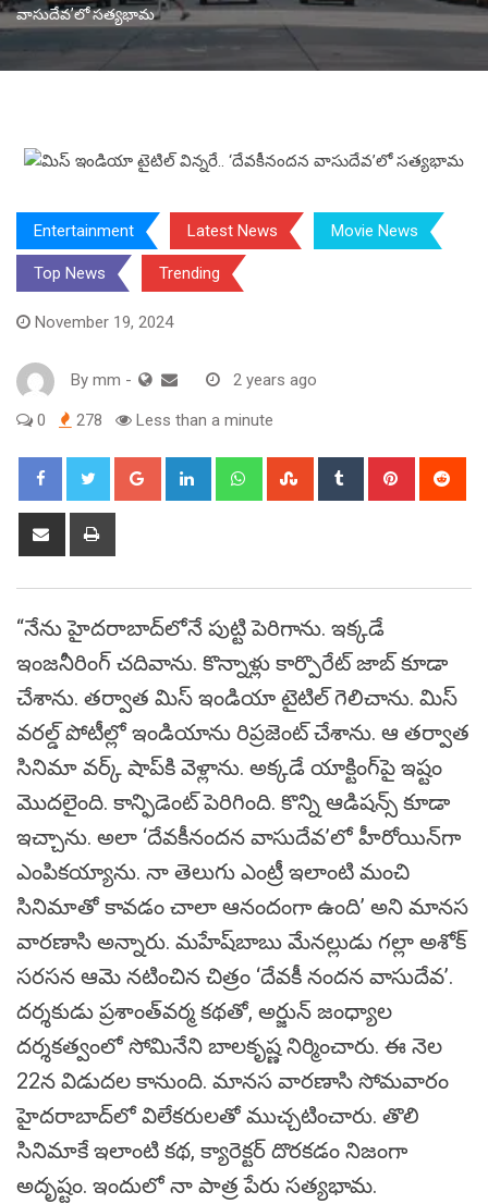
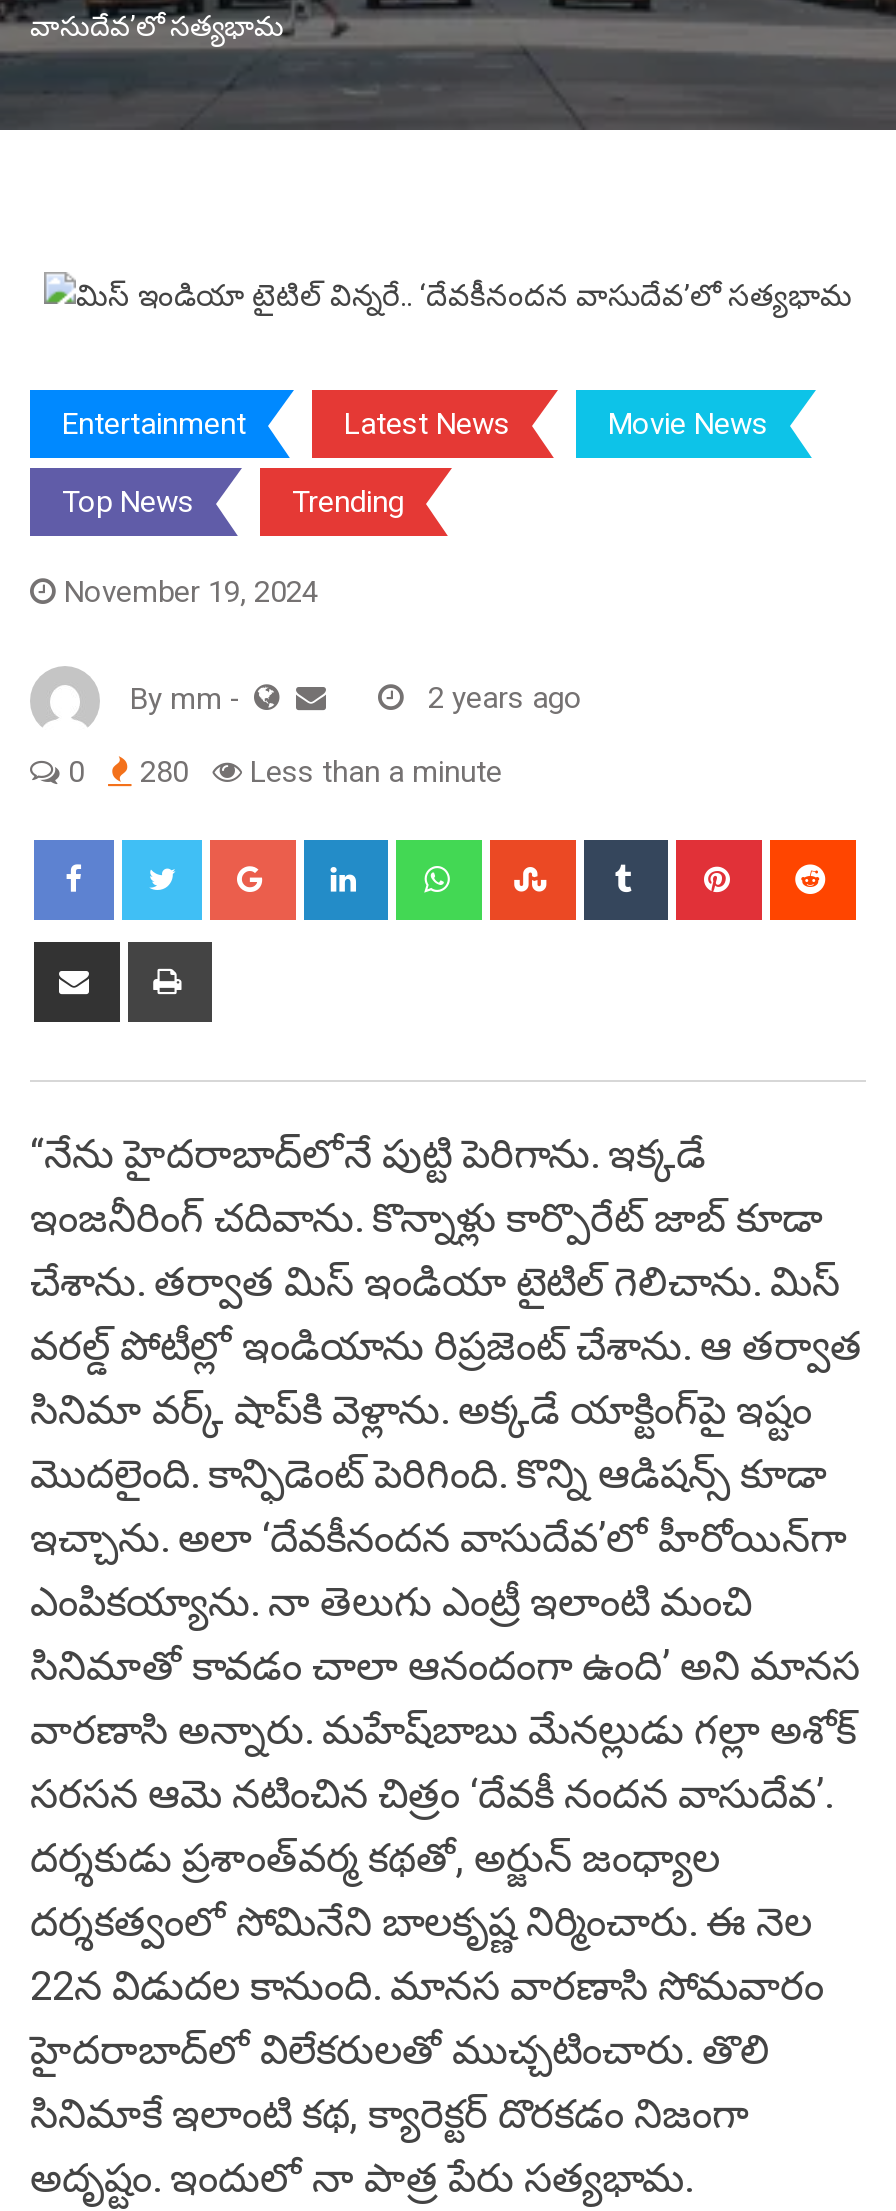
- 0 278 Less than a minute
+ 0 280 Less than a minute
